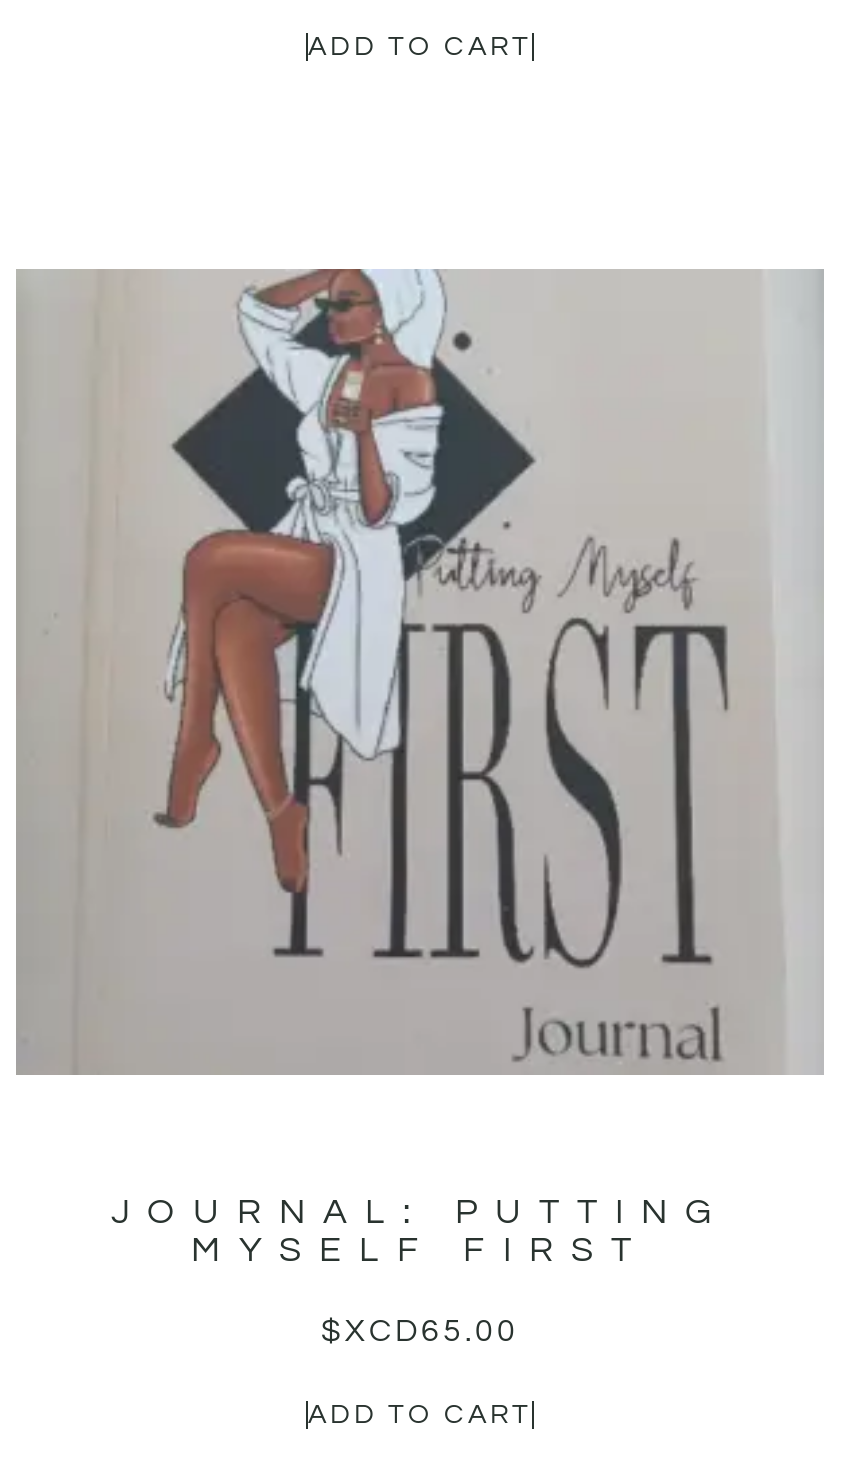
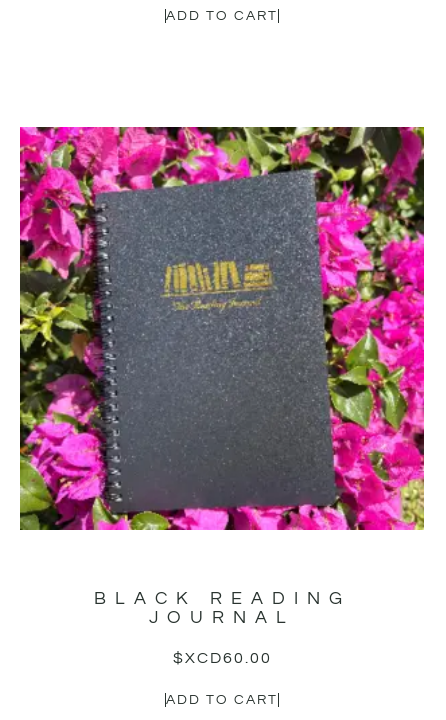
- [image]
+ [image]

- JOURNAL: PUTTING
- MYSELF FIRST
+ BLACK READING
+ JOURNAL

- $XCD 65.00
+ $XCD 60.00
